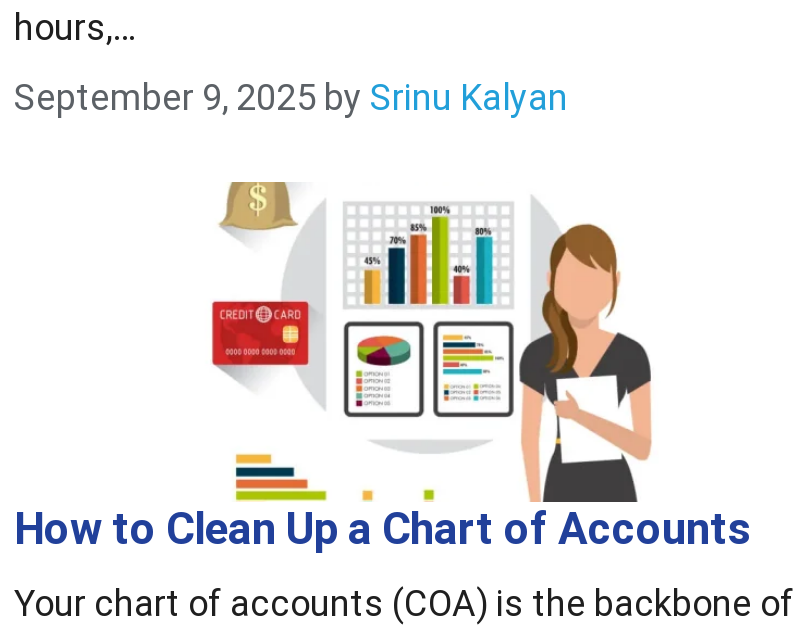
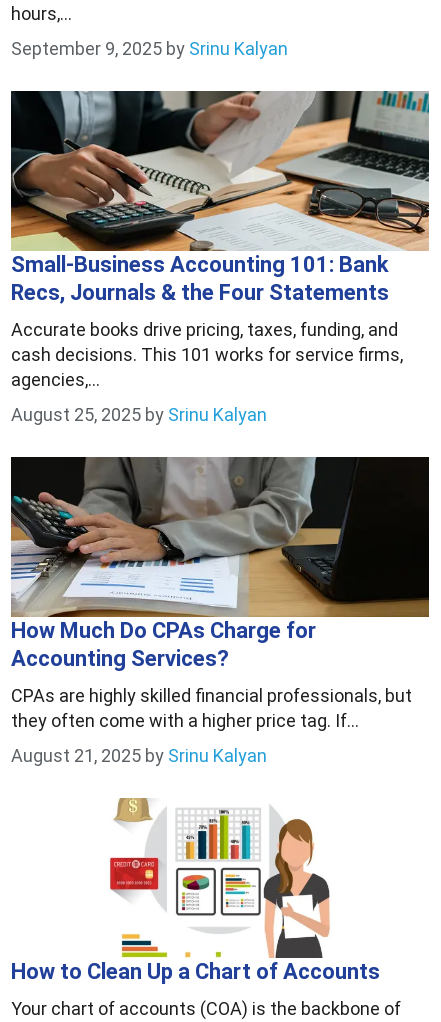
+ [image]
+ Small-Business Accounting 101: Bank
+ Recs, Journals & the Four Statements
+ Accurate books drive pricing, taxes, funding, and
+ cash decisions. This 101 works for service firms,
+ agencies,…
+ August 25, 2025 by Srinu Kalyan

+ [image]
+ How Much Do CPAs Charge for
+ Accounting Services?
+ CPAs are highly skilled financial professionals, but
+ they often come with a higher price tag. If…
+ August 21, 2025 by Srinu Kalyan
